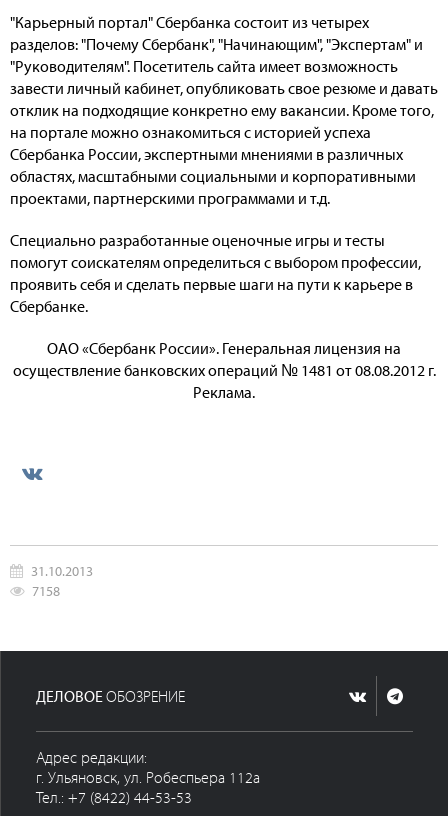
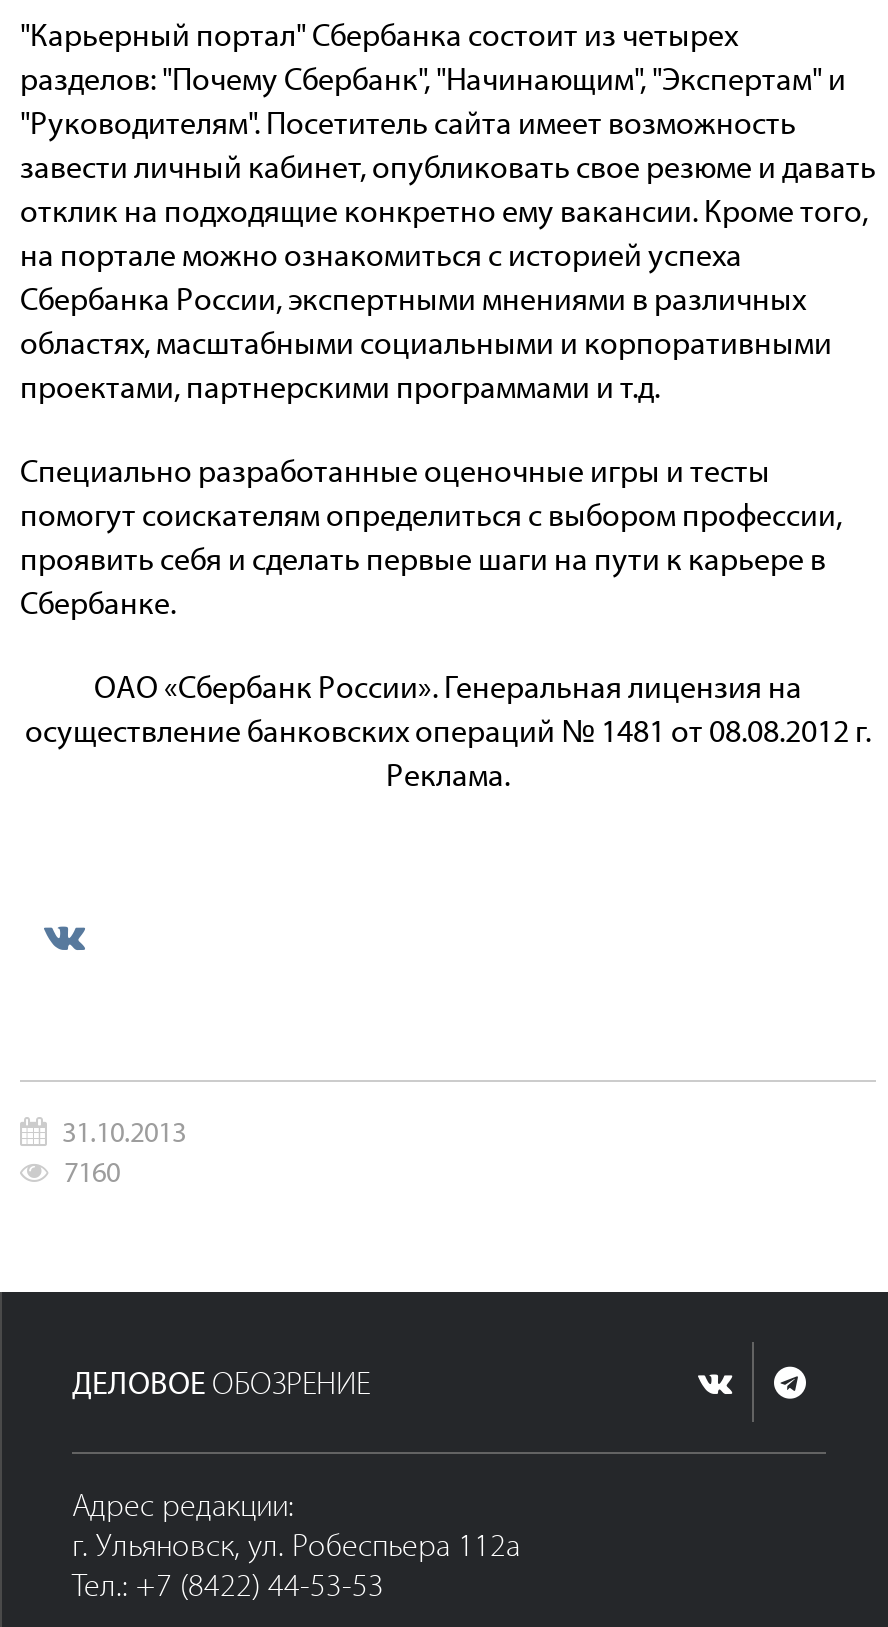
- 7158
+ 7160
